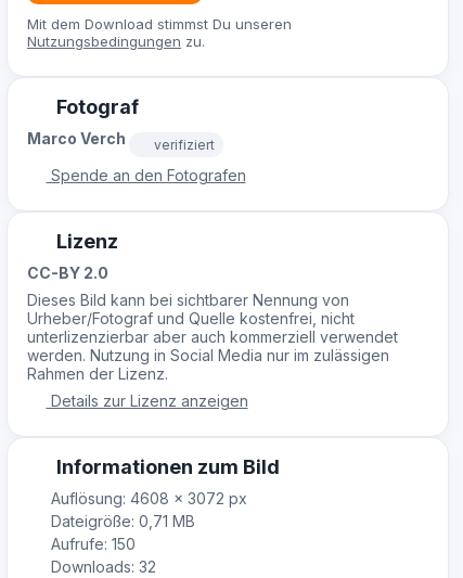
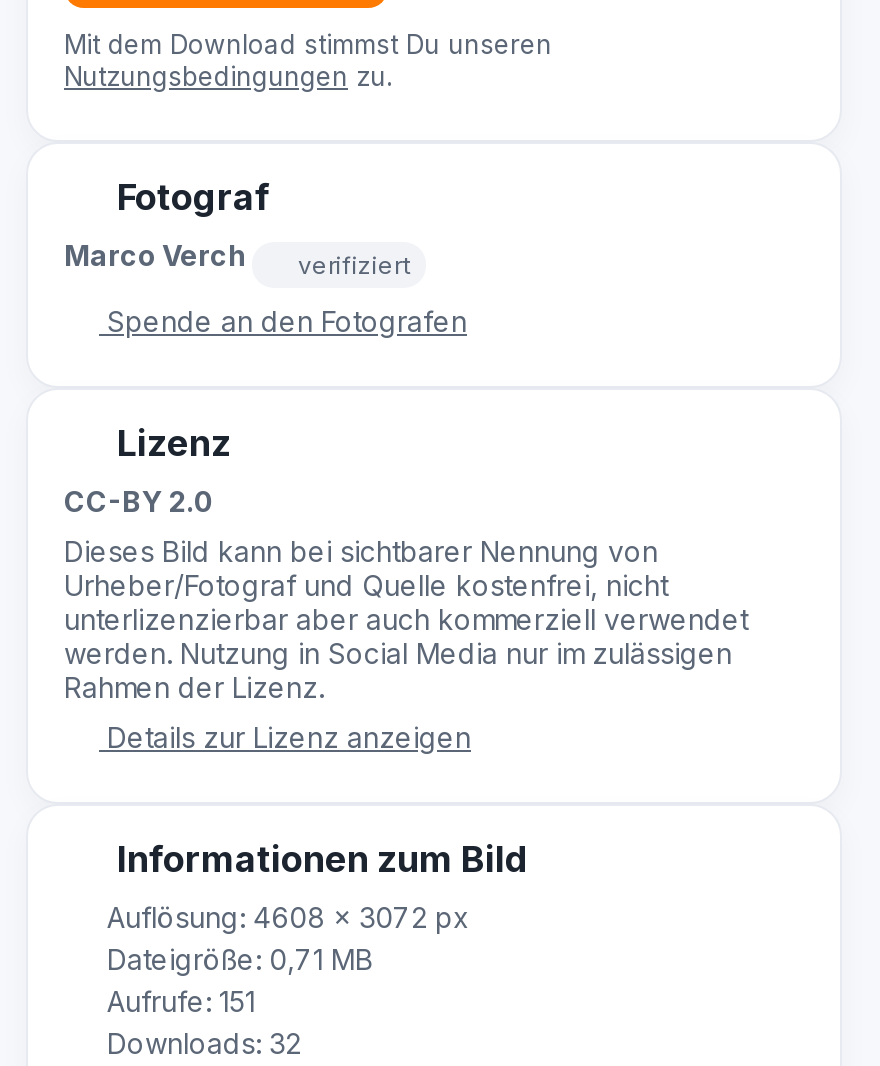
- Aufrufe: 150
+ Aufrufe: 151
